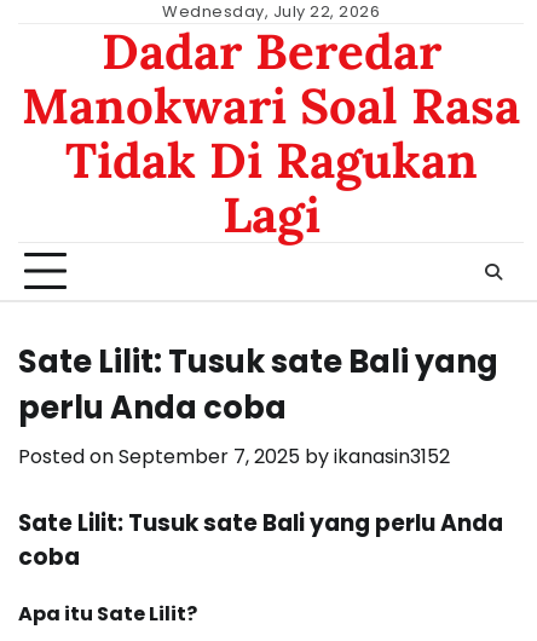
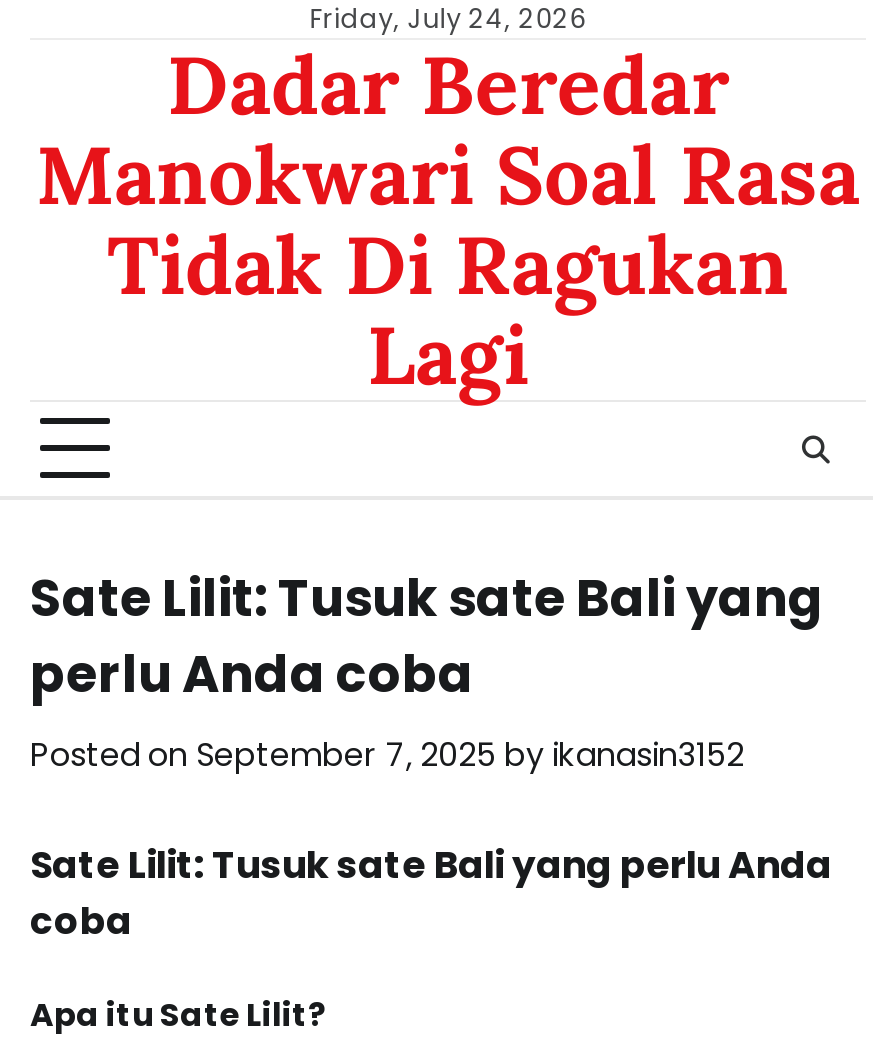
- Wednesday, July 22, 2026
+ Friday, July 24, 2026
